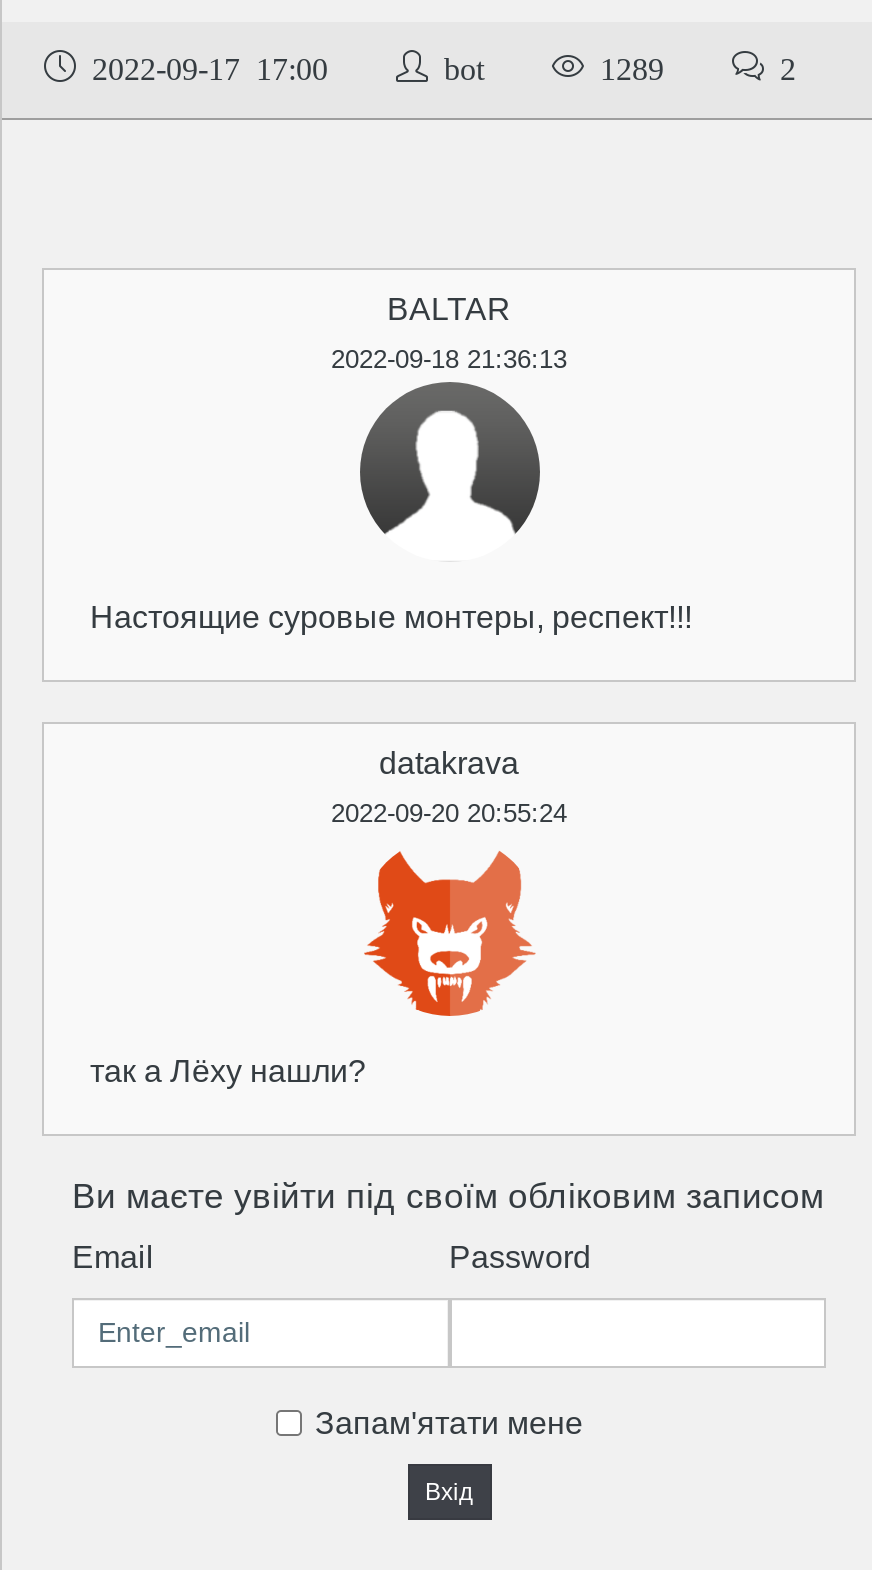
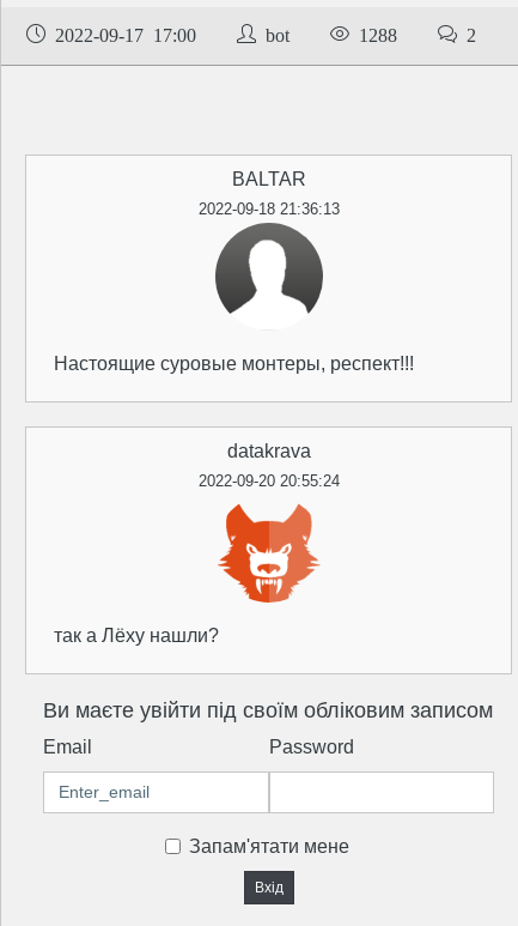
- 1289
+ 1288
